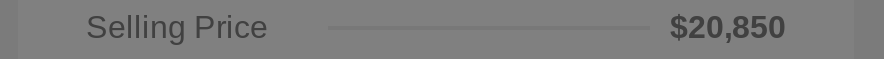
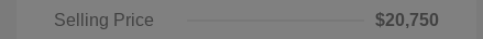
- $20,850
+ $20,750
